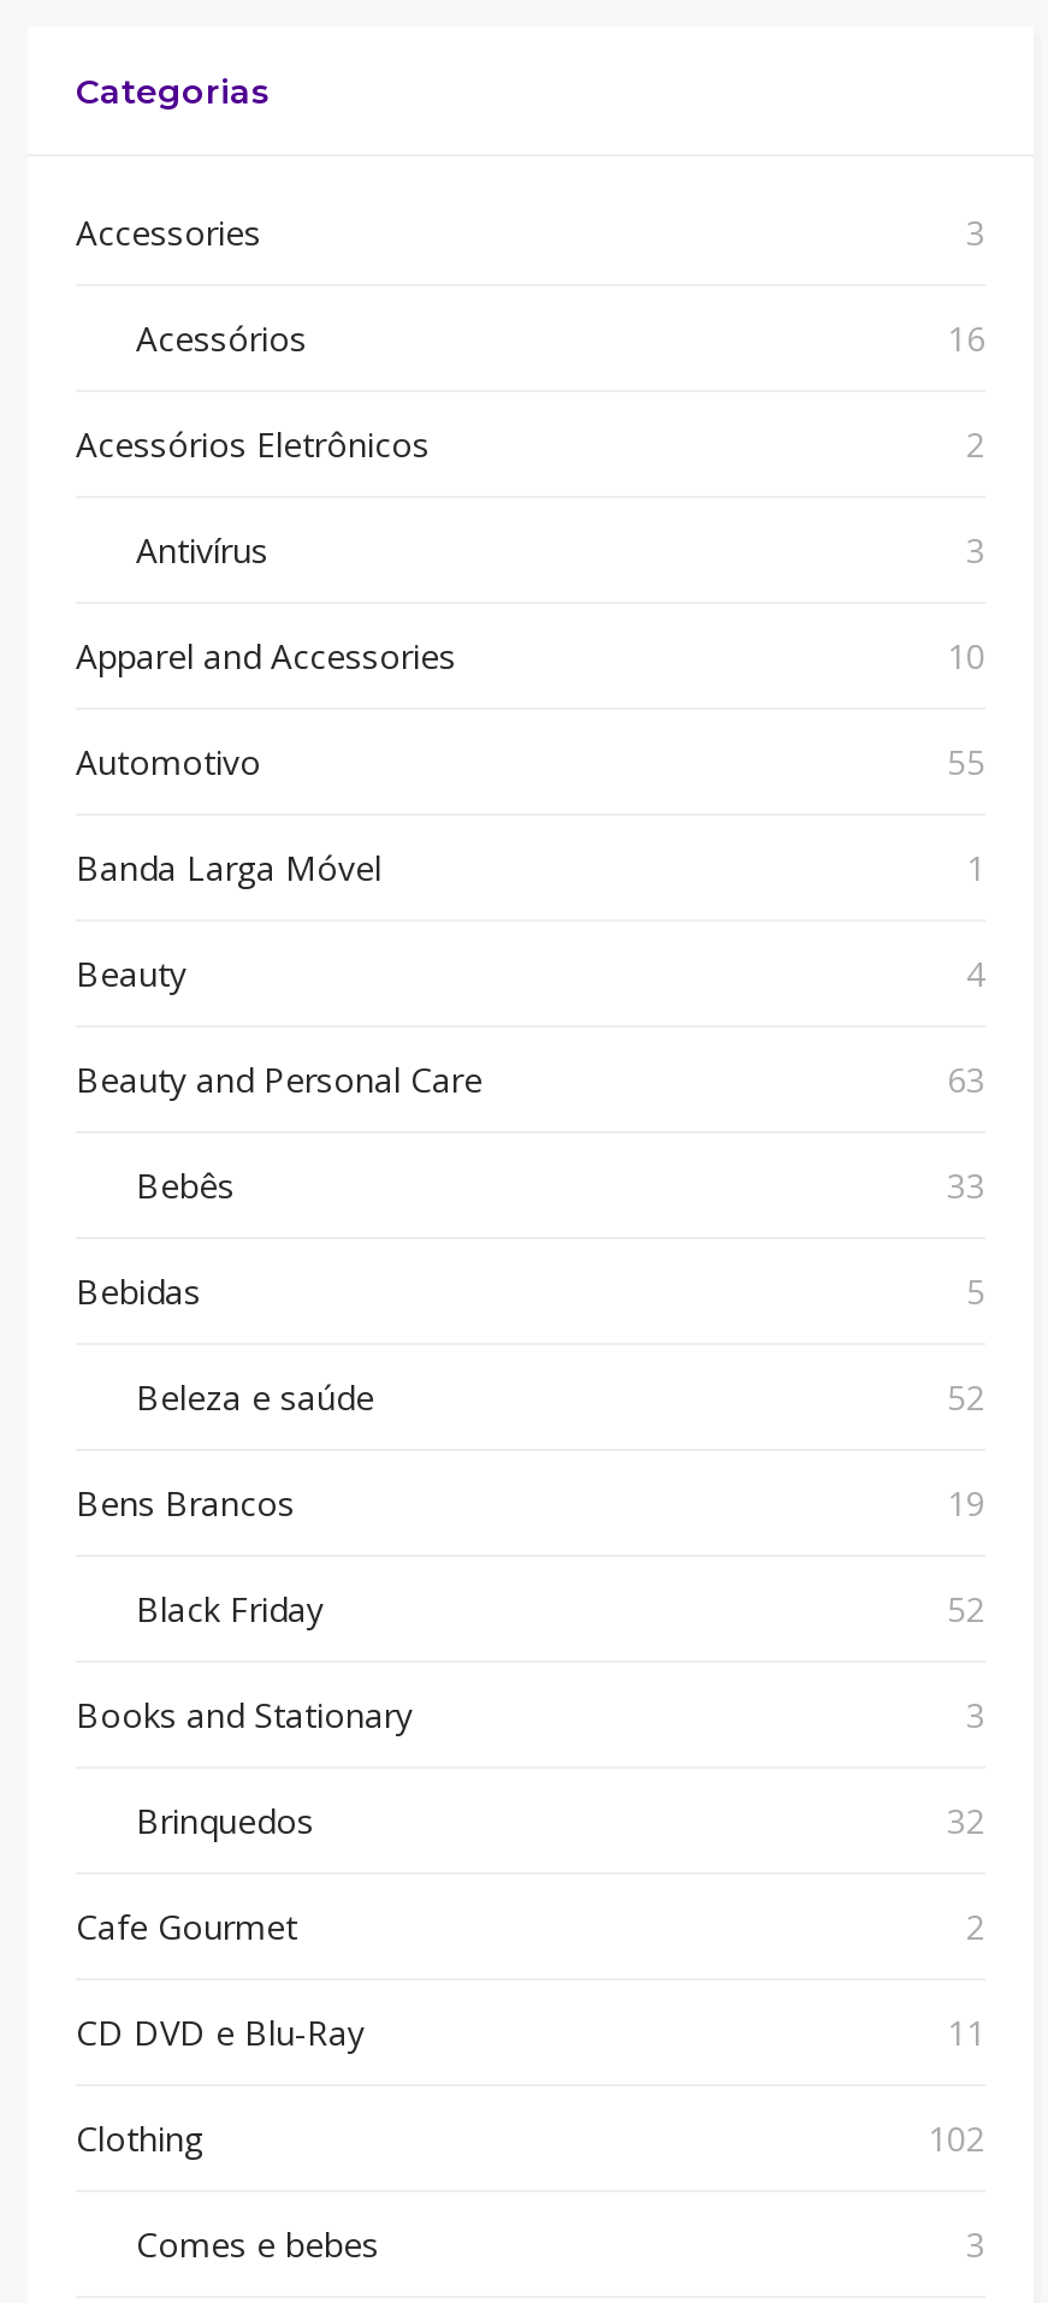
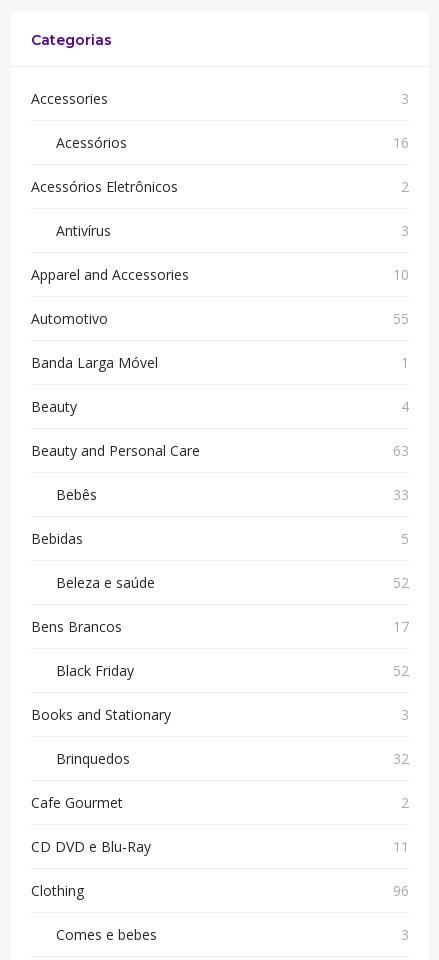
- 19
+ 17

- 102
+ 96
